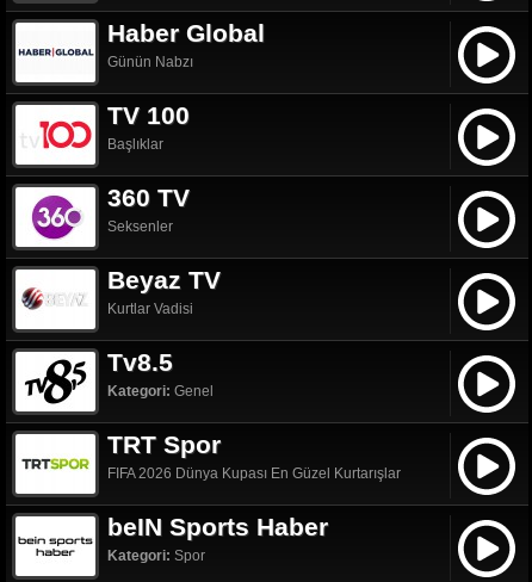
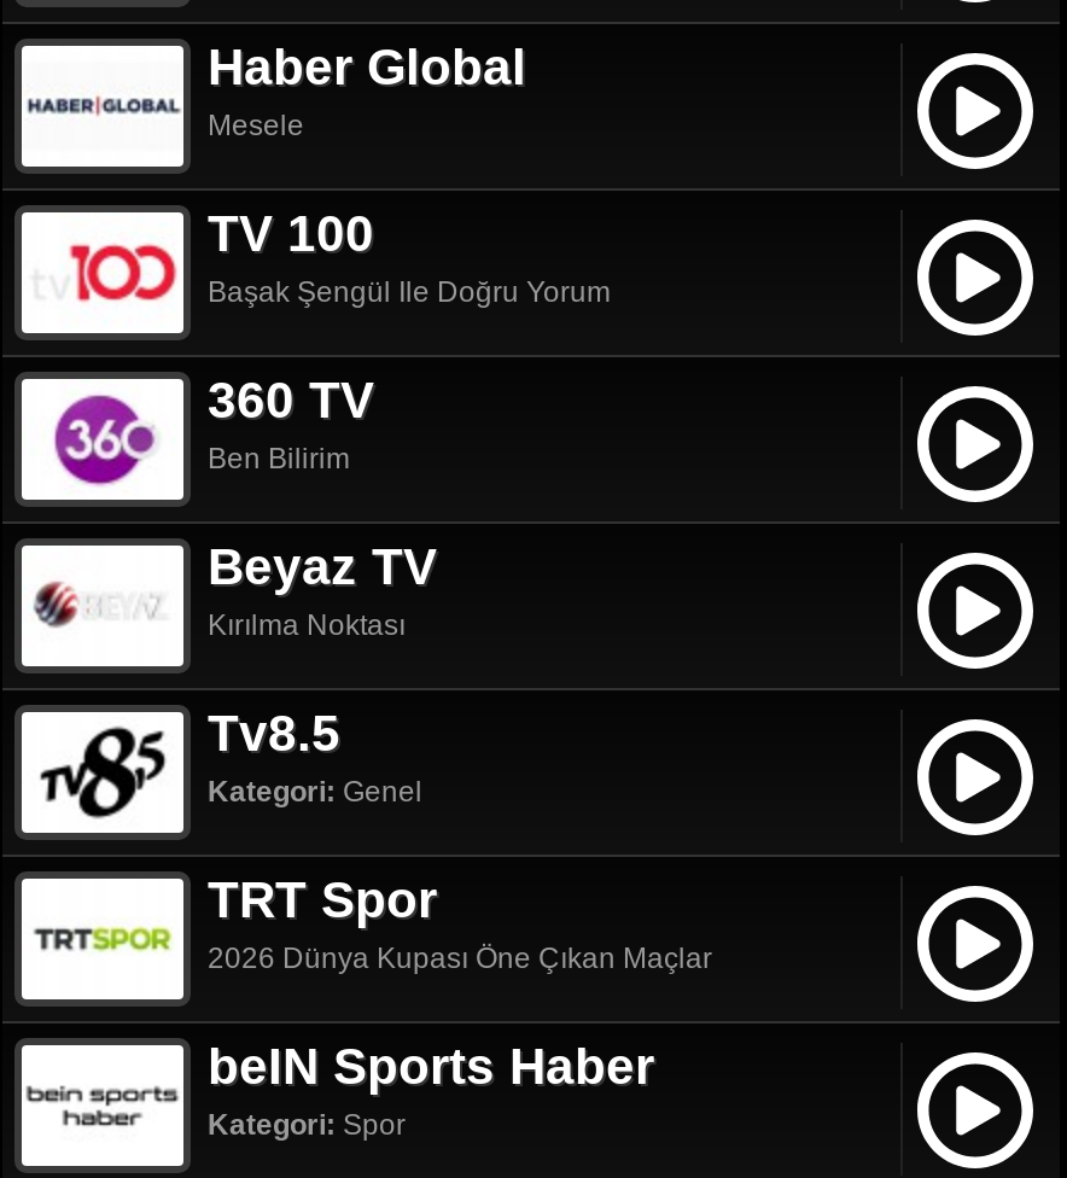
- Günün Nabzı
+ Mesele

- Başlıklar
+ Başak Şengül Ile Doğru Yorum

- Seksenler
+ Ben Bilirim

- Kurtlar Vadisi
+ Kırılma Noktası

- FIFA 2026 Dünya Kupası En Güzel Kurtarışlar
+ 2026 Dünya Kupası Öne Çıkan Maçlar
